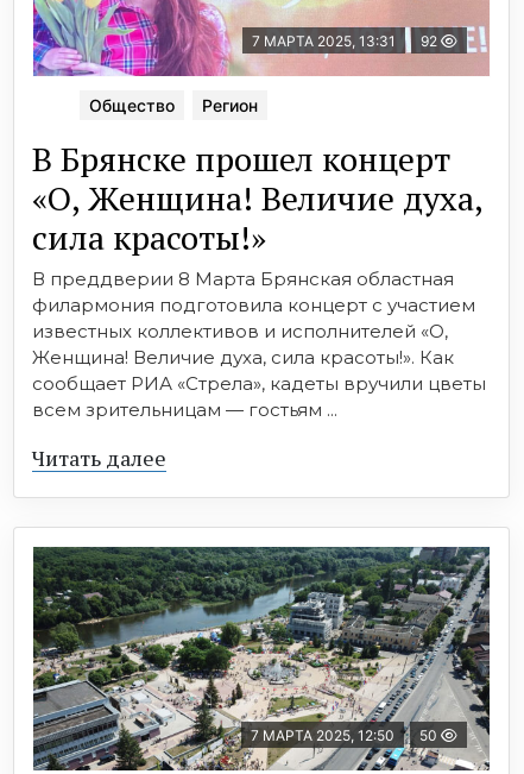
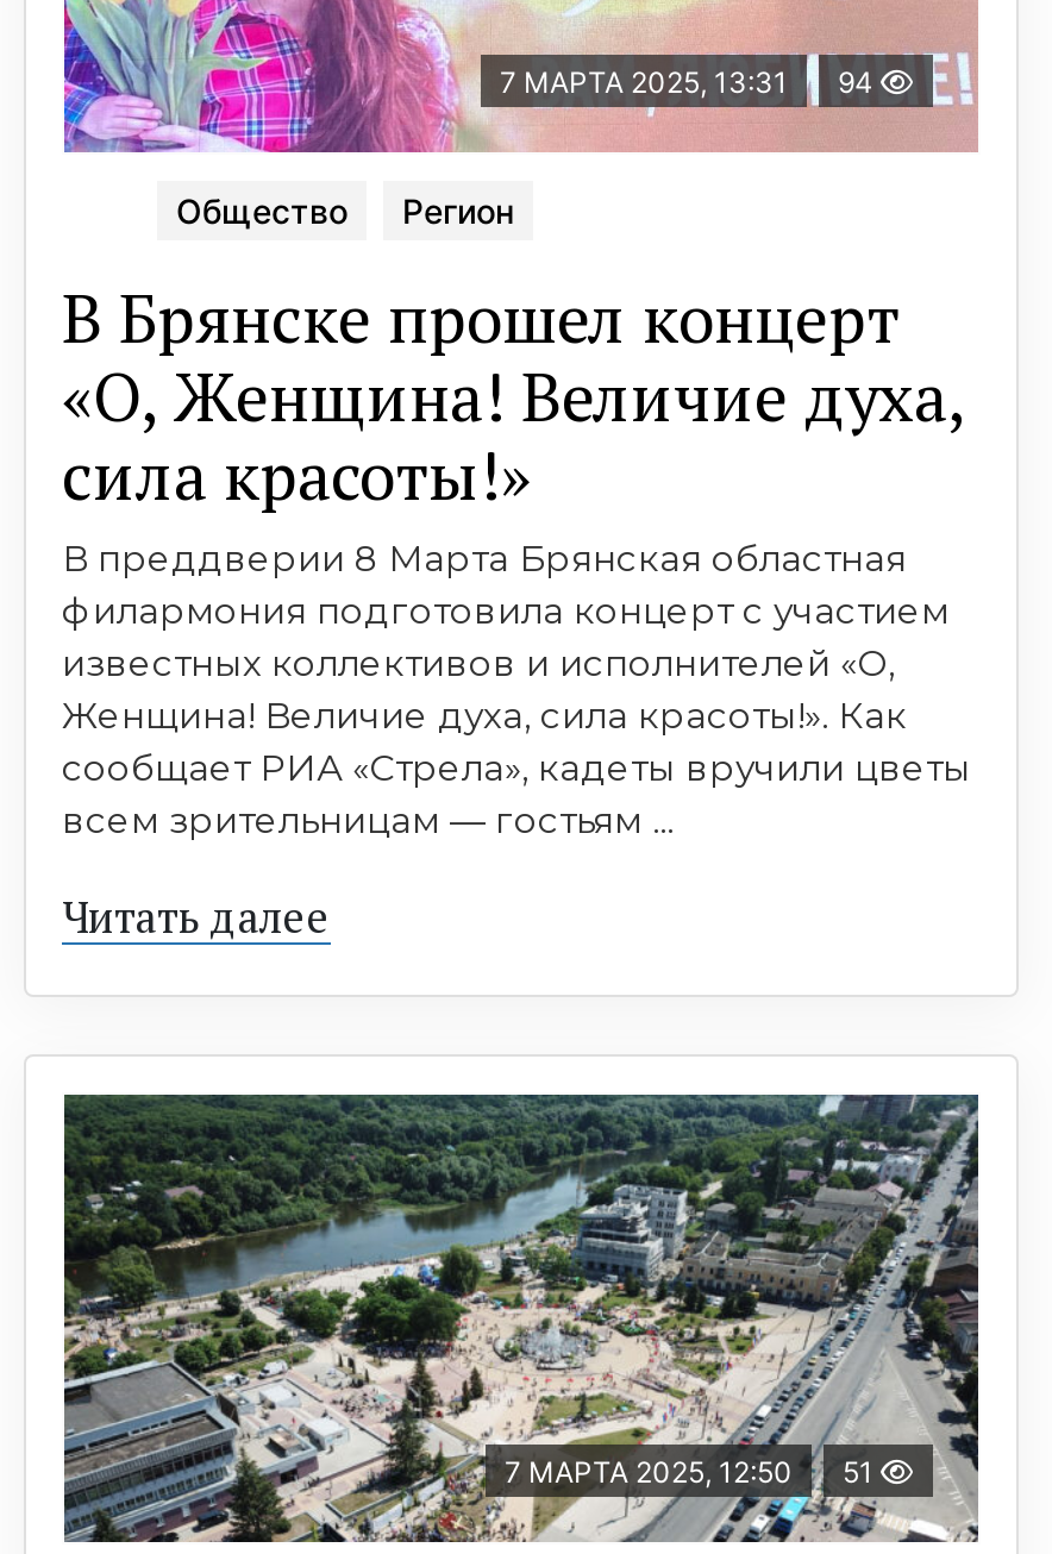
- 7 МАРТА 2025, 13:31 92
+ 7 МАРТА 2025, 13:31 94

- 7 МАРТА 2025, 12:50 50
+ 7 МАРТА 2025, 12:50 51
